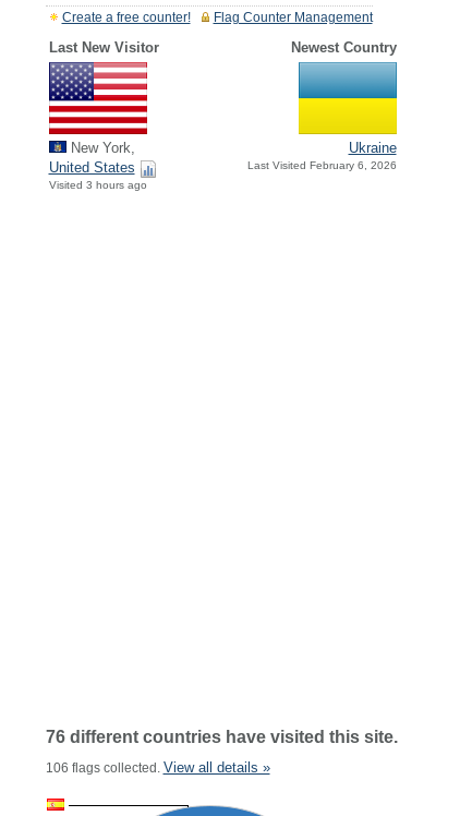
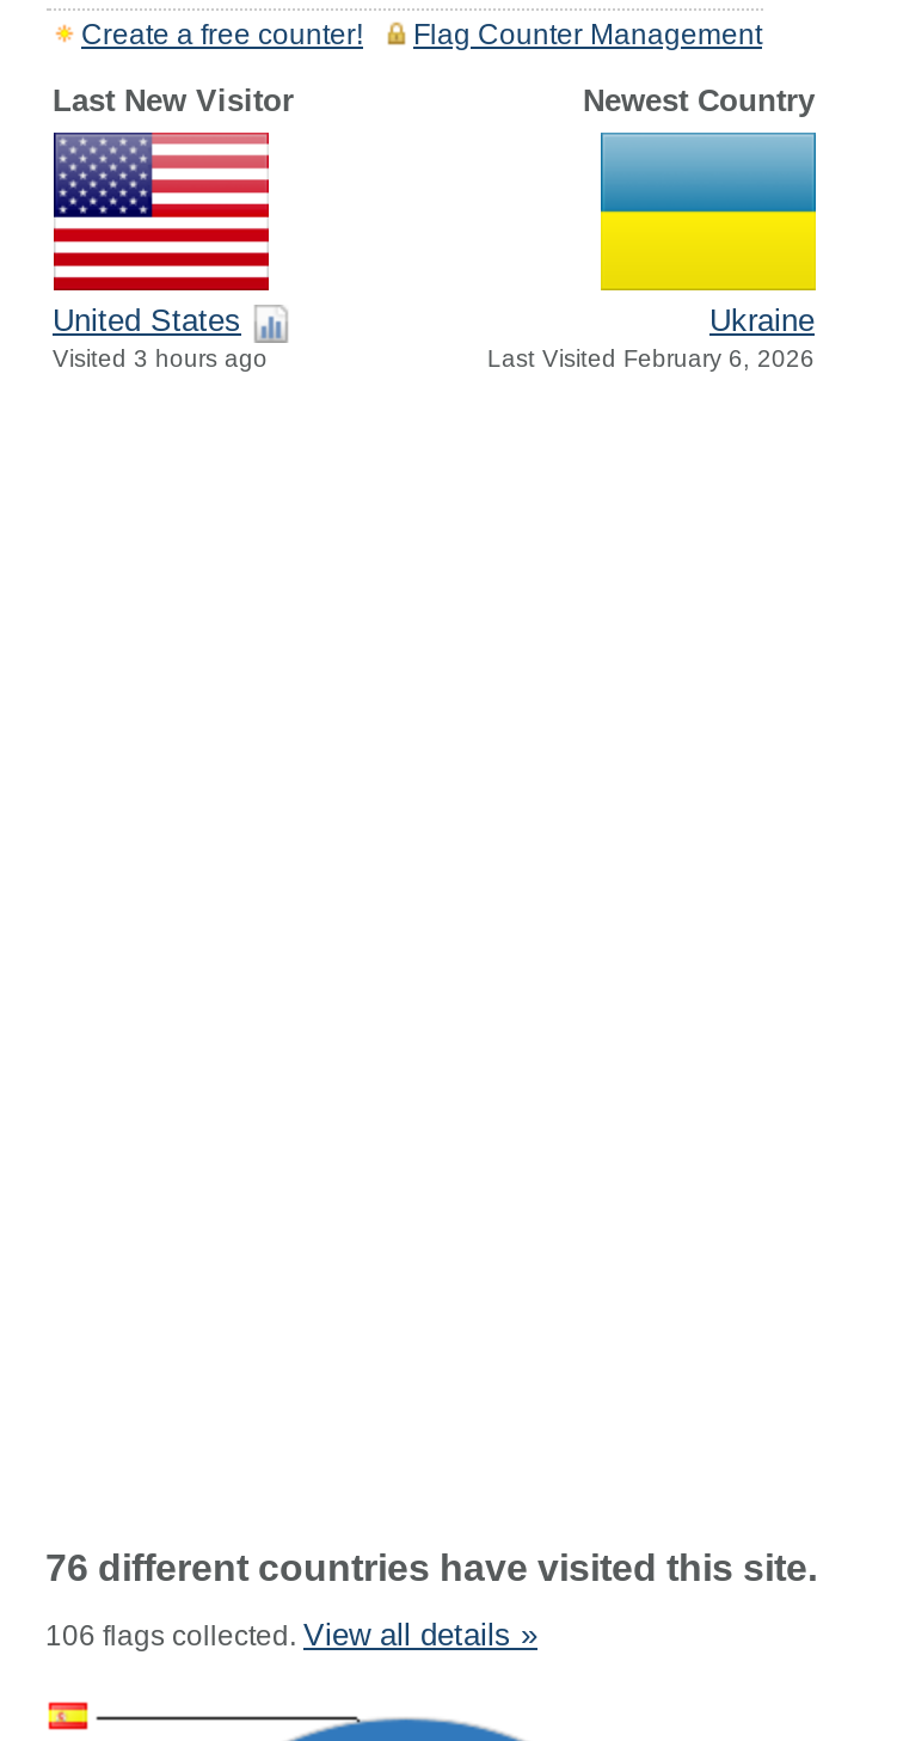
- New York,
